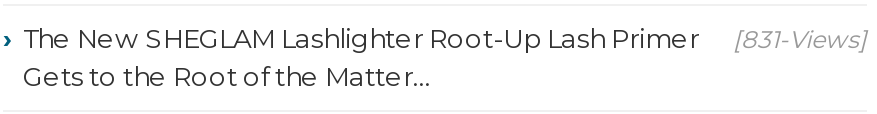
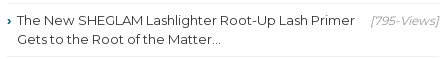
- The New SHEGLAM Lashlighter Root-Up Lash Primer [831-Views]
+ The New SHEGLAM Lashlighter Root-Up Lash Primer [795-Views]
